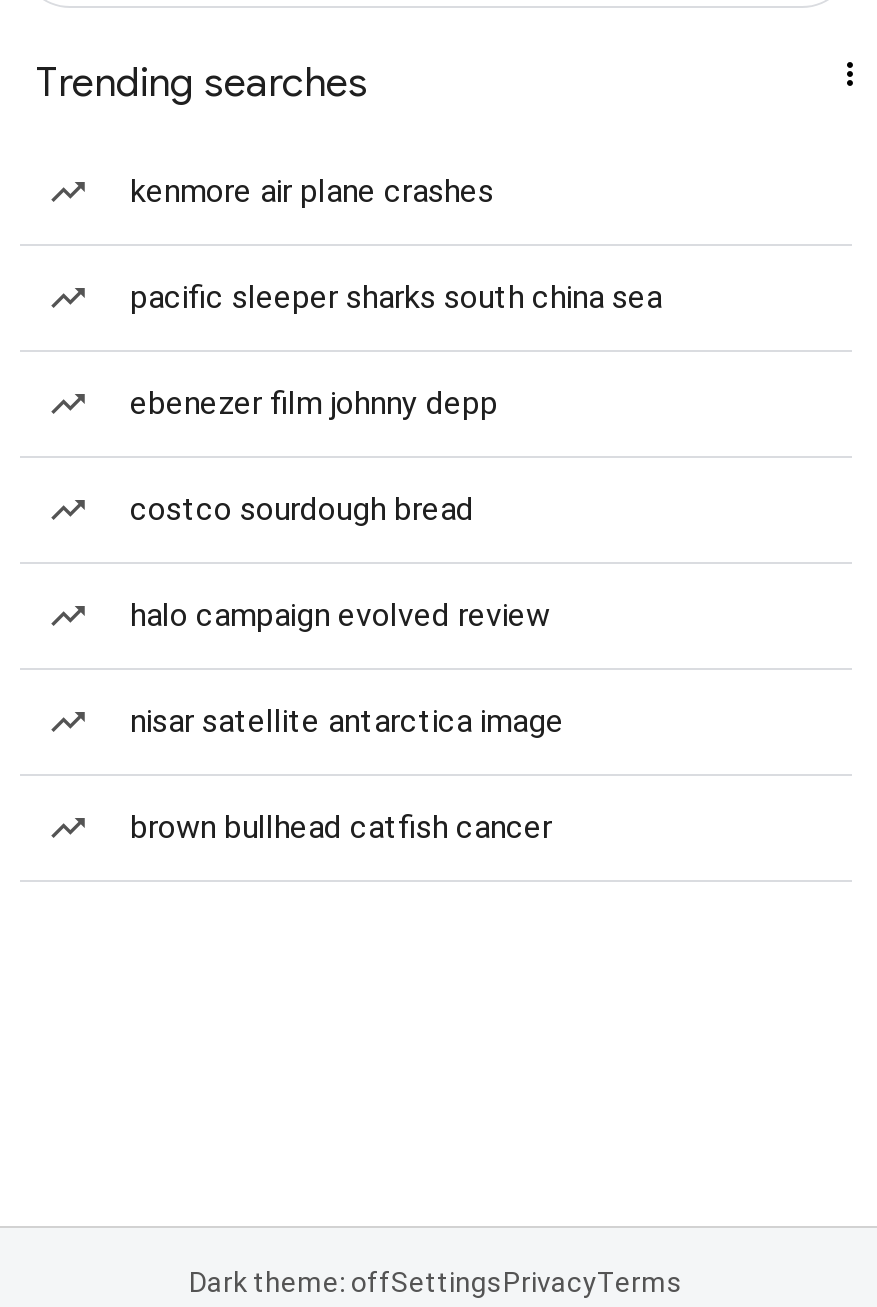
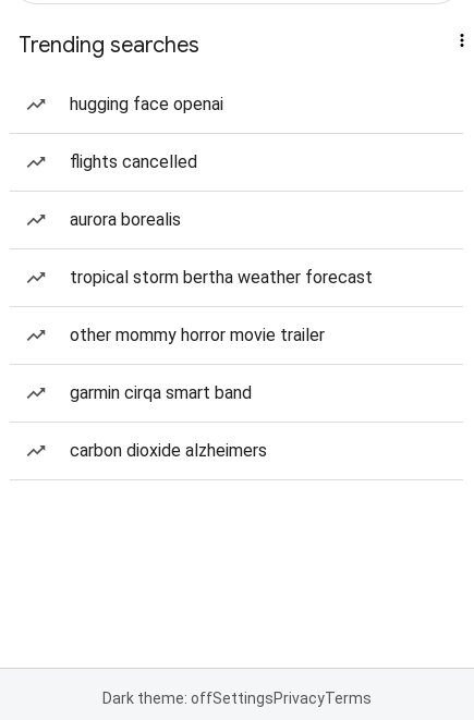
- kenmore air plane crashes
+ hugging face openai

- pacific sleeper sharks south china sea
+ flights cancelled

- ebenezer film johnny depp
+ aurora borealis

- costco sourdough bread
+ tropical storm bertha weather forecast

- halo campaign evolved review
+ other mommy horror movie trailer

- nisar satellite antarctica image
+ garmin cirqa smart band

- brown bullhead catfish cancer
+ carbon dioxide alzheimers
